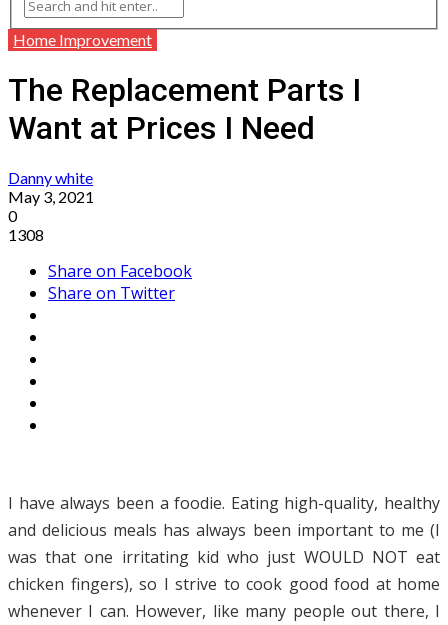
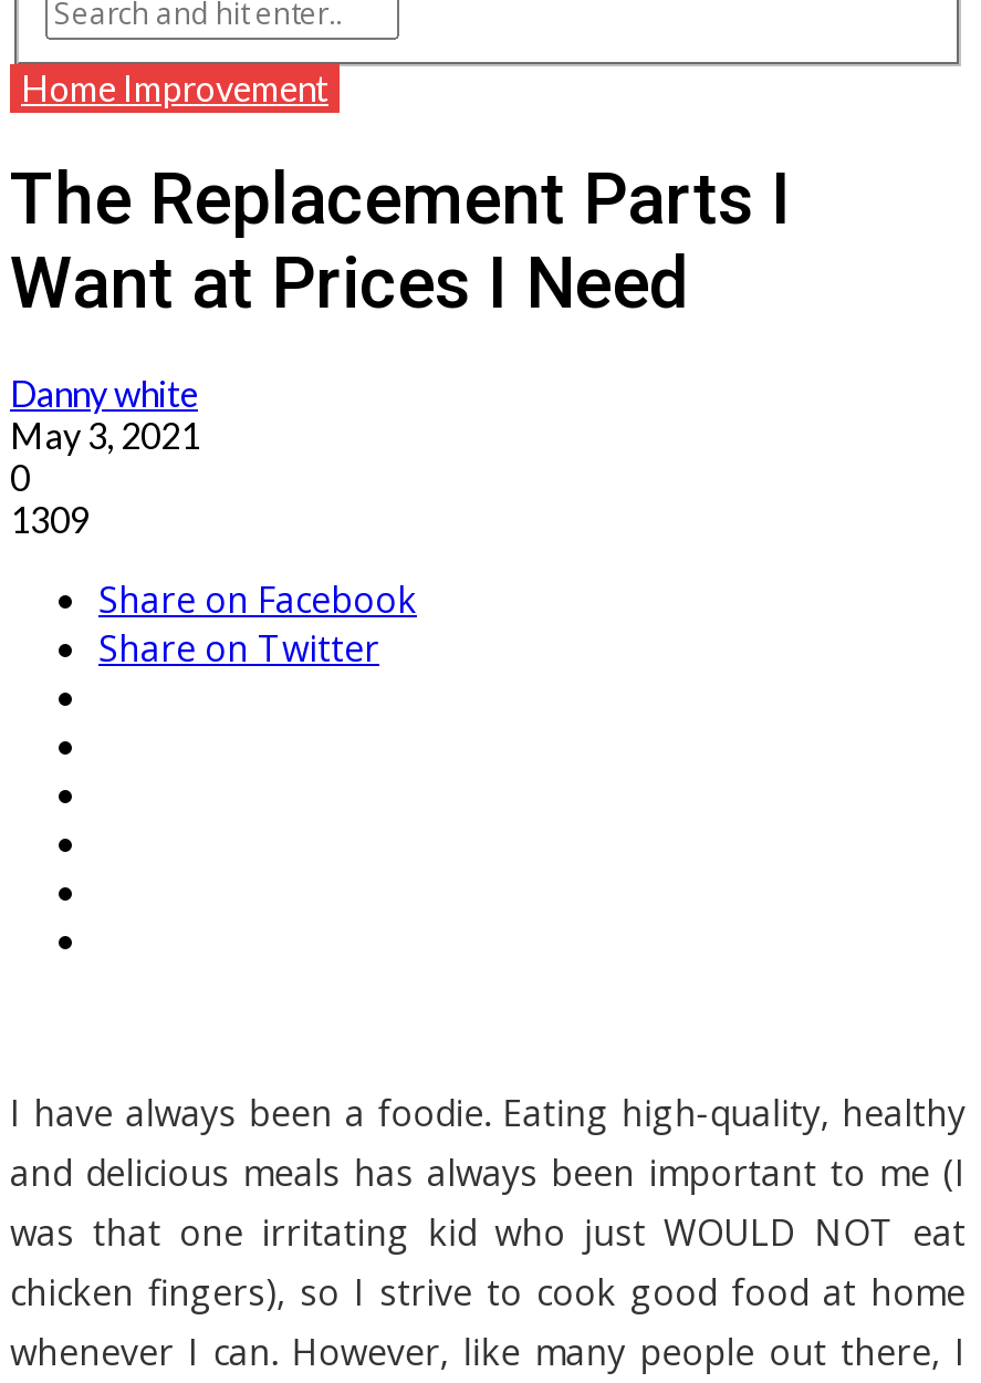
- 1308
+ 1309
